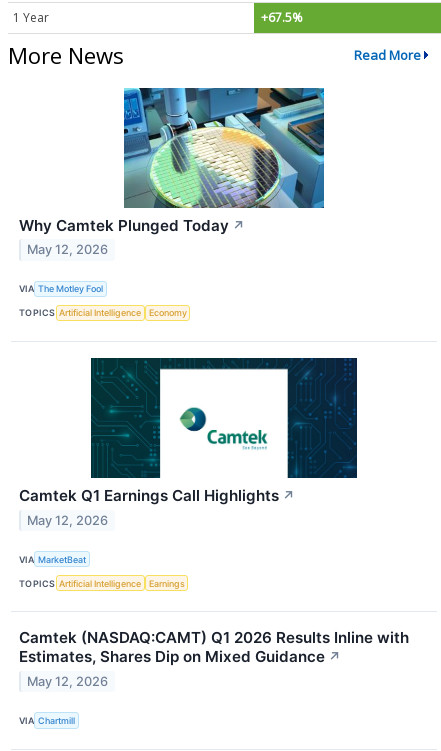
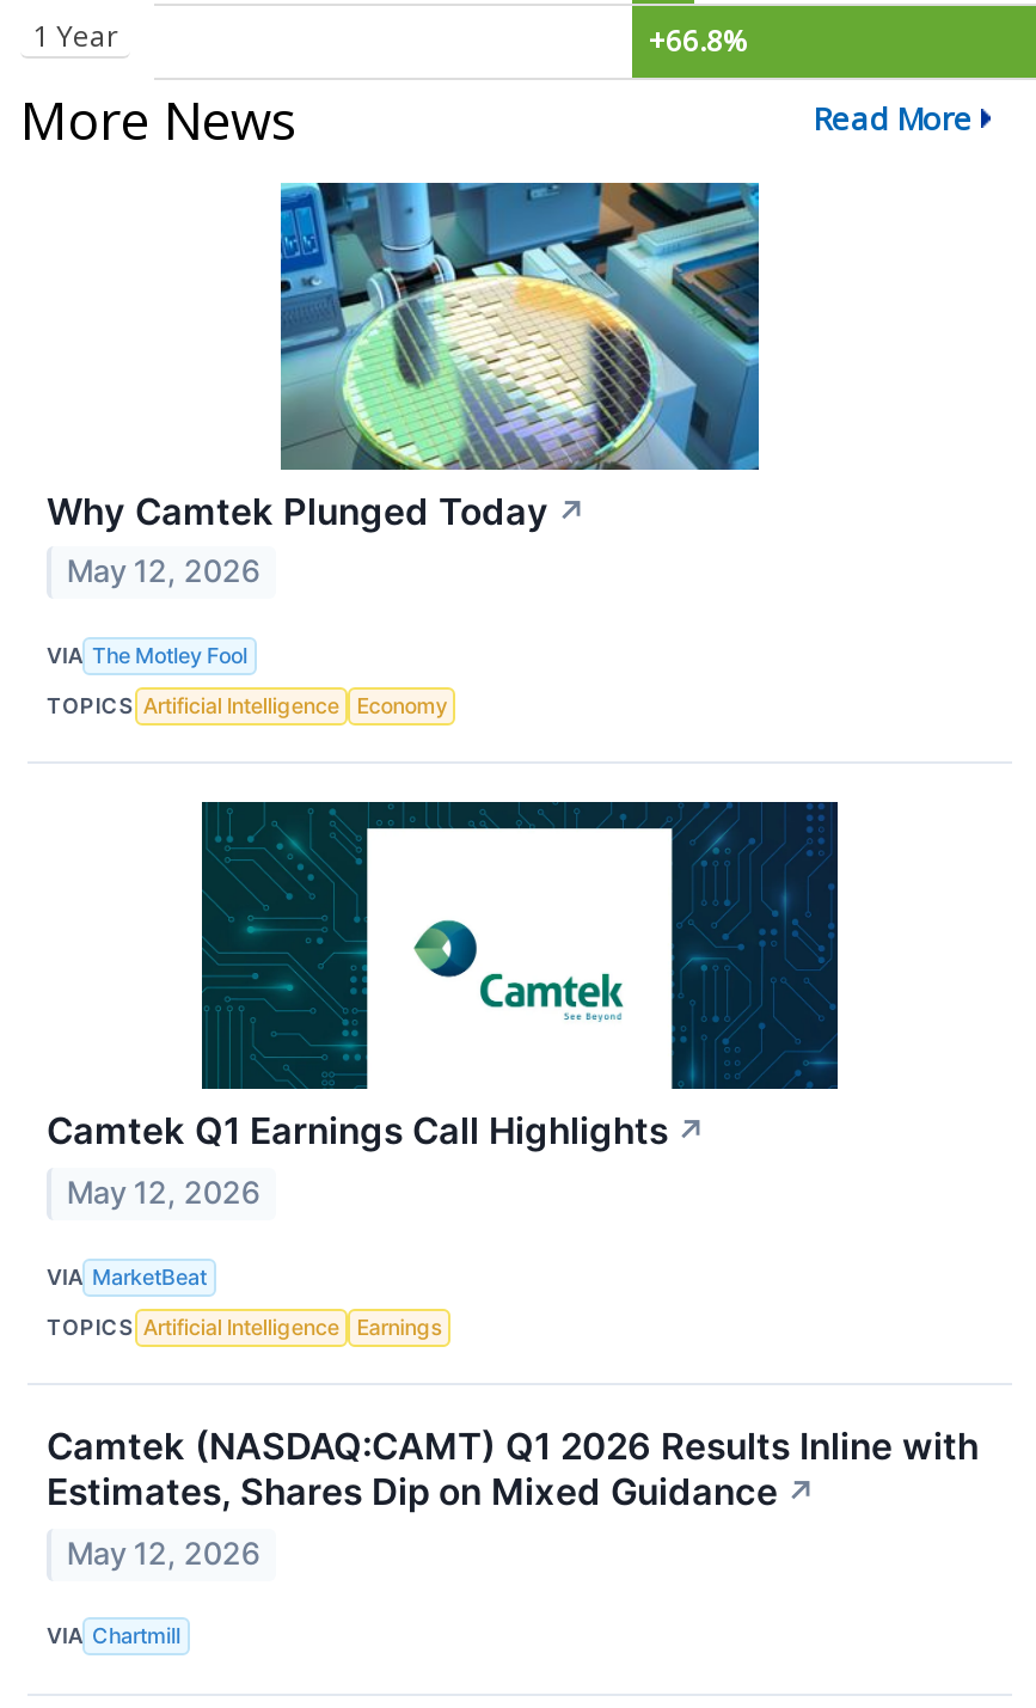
- +67.5%
+ +66.8%
